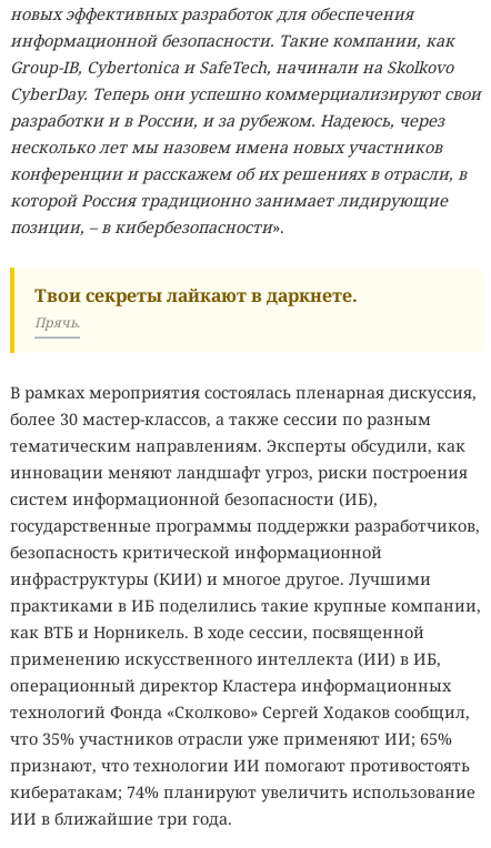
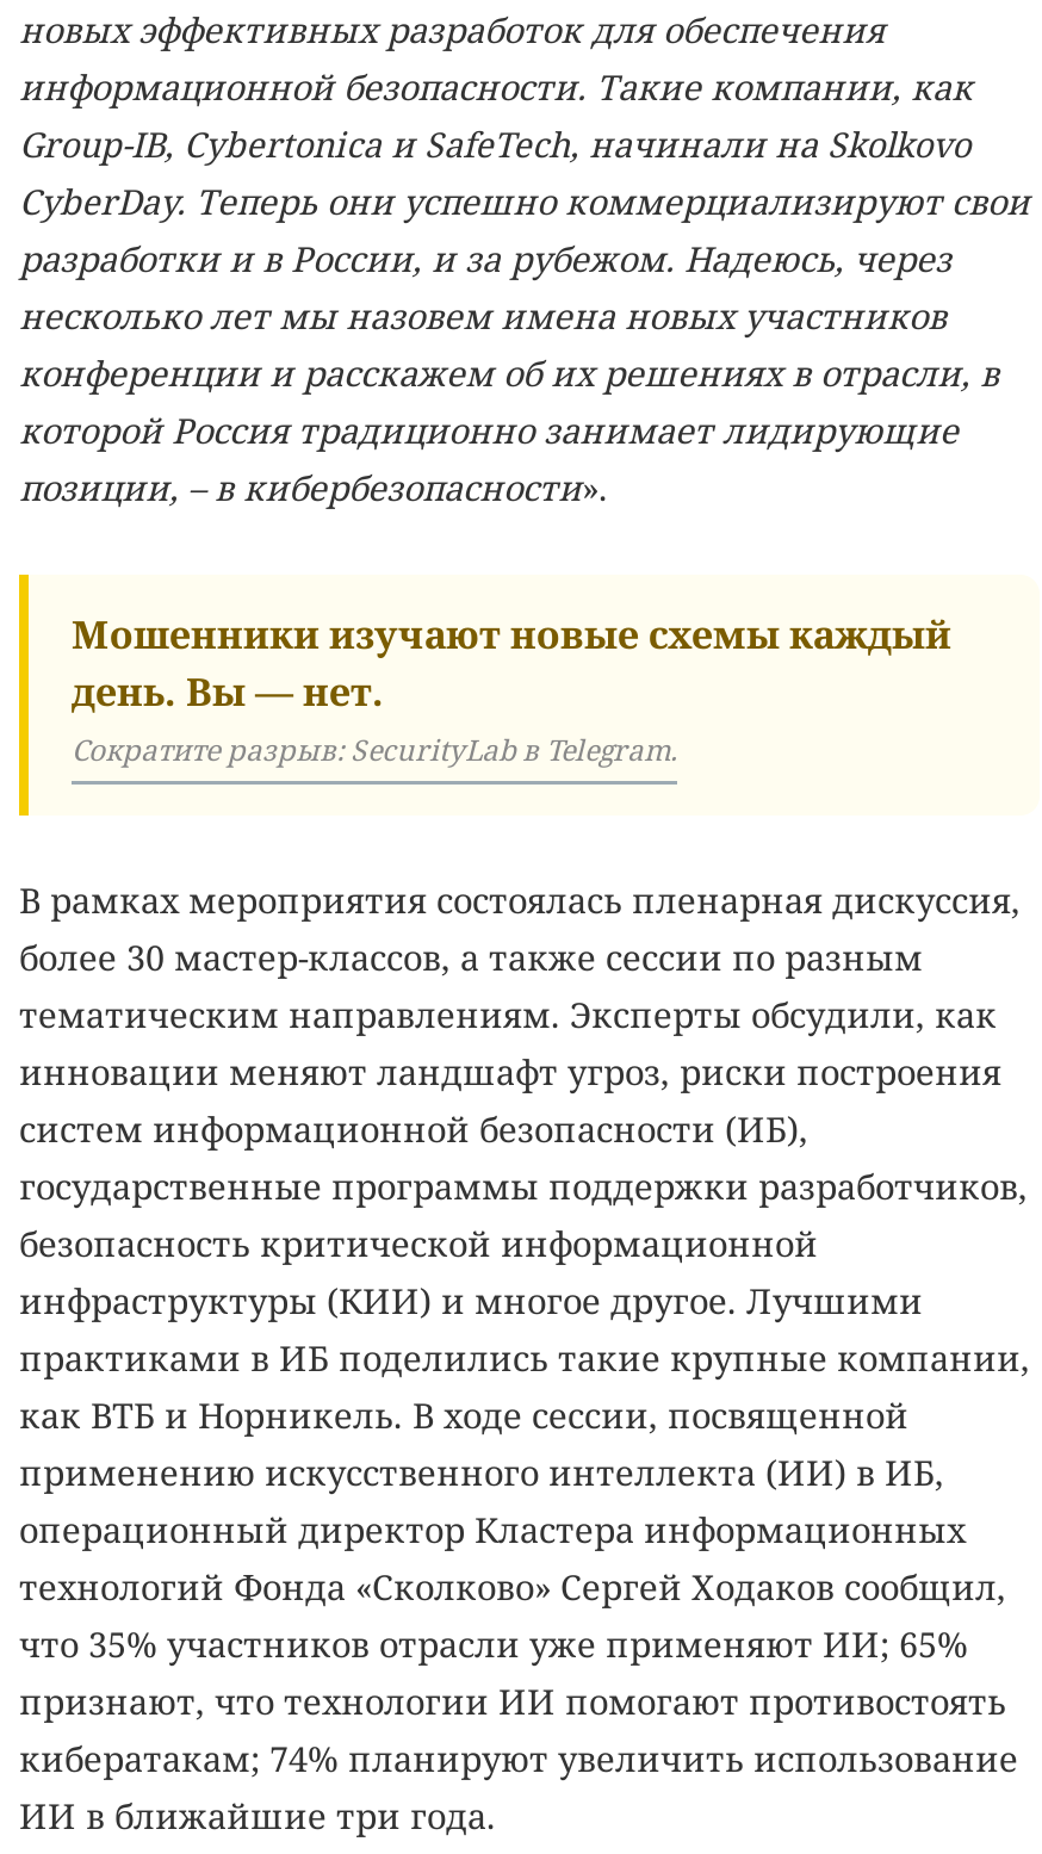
- Твои секреты лайкают в даркнете.
- Прячь.
+ Мошенники изучают новые схемы каждый
+ день. Вы — нет.
+ Сократите разрыв: SecurityLab в Telegram.
